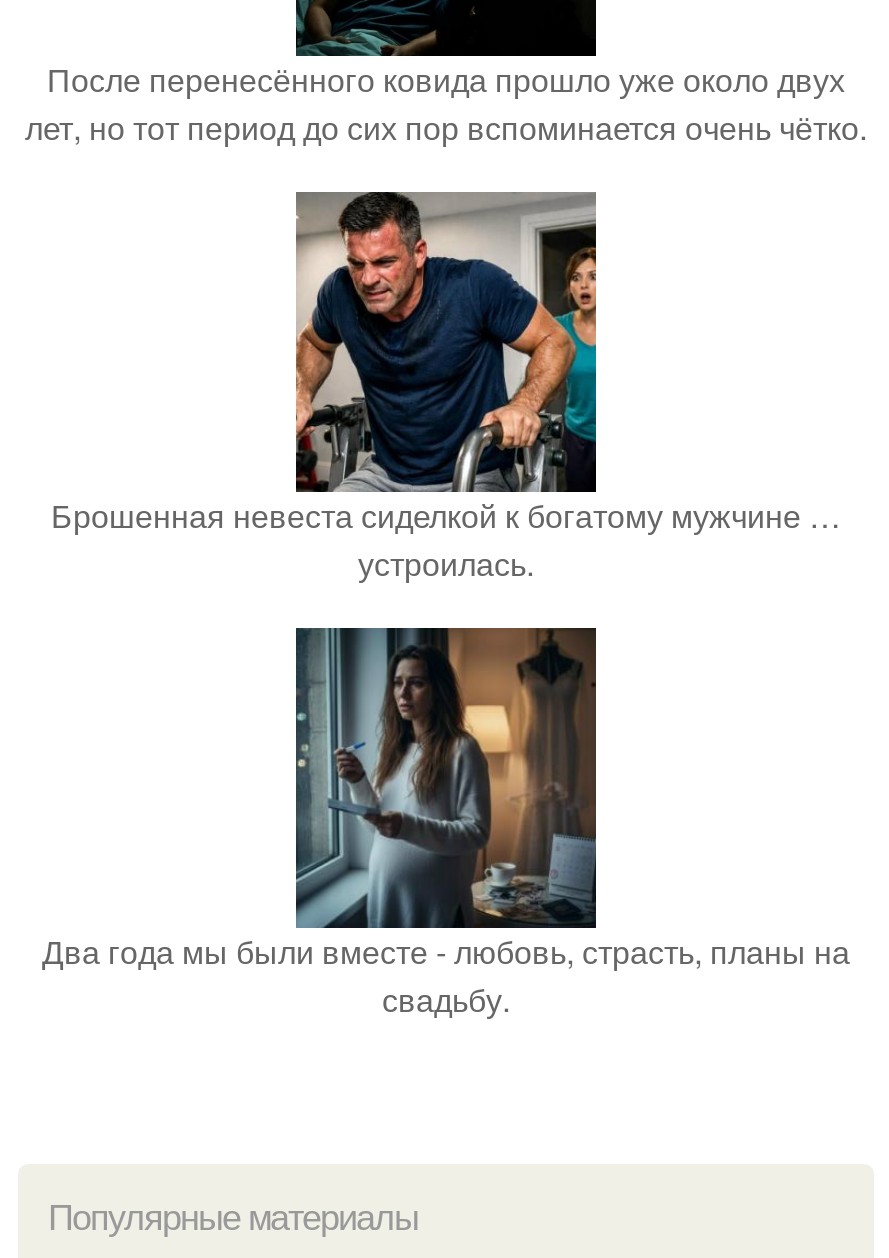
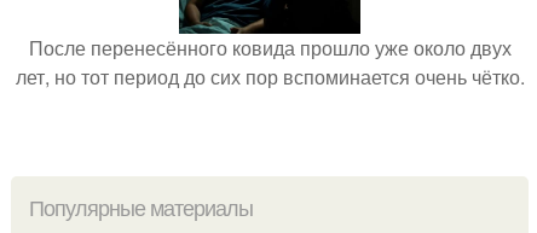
- [image]
- Брошенная невеста сиделкой к богатому мужчине …
- устроилась.

- [image]
- Два года мы были вместе - любовь, страсть, планы на
- свадьбу.
